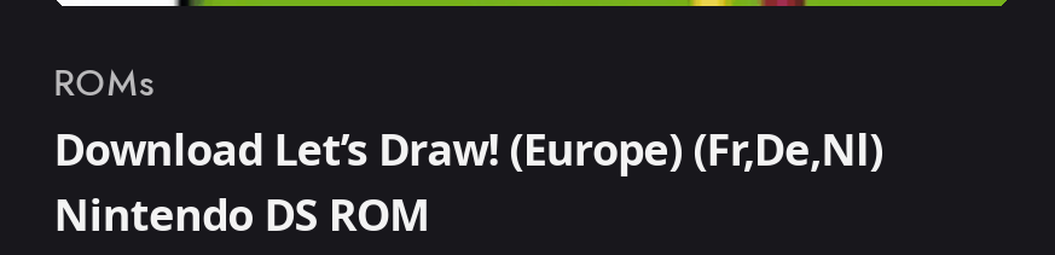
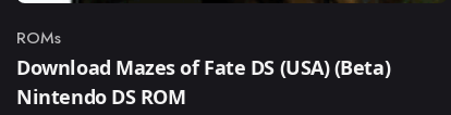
- Download Let’s Draw! (Europe) (Fr,De,Nl)
+ Download Mazes of Fate DS (USA) (Beta)
